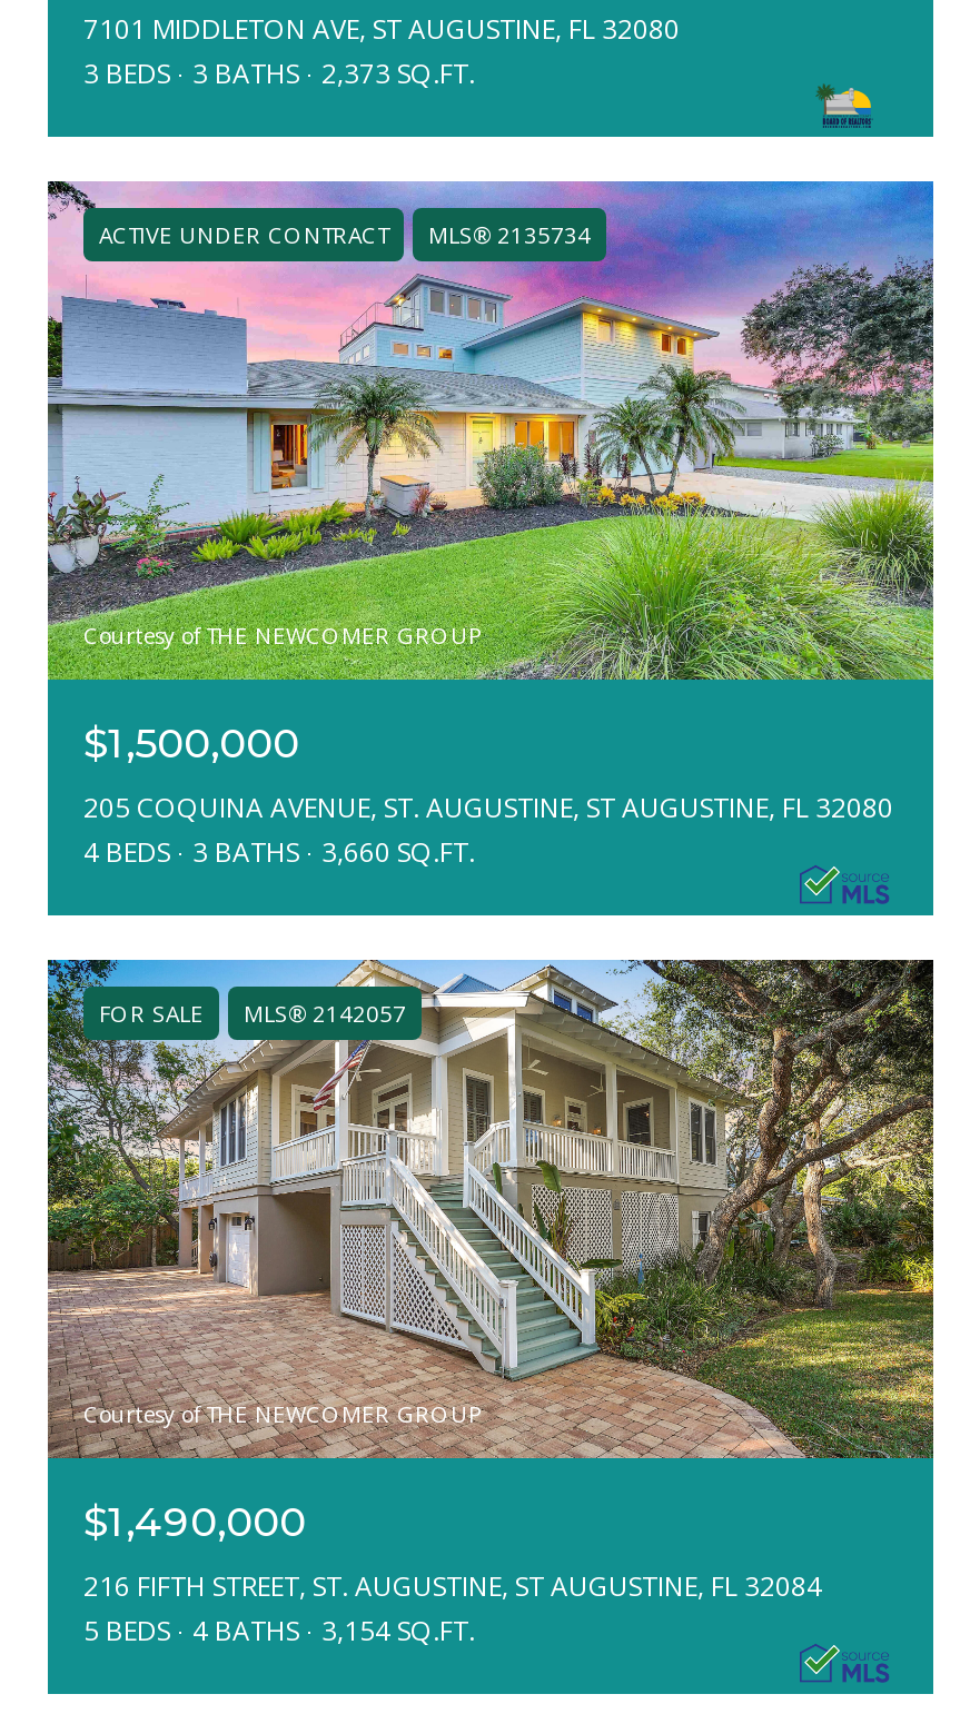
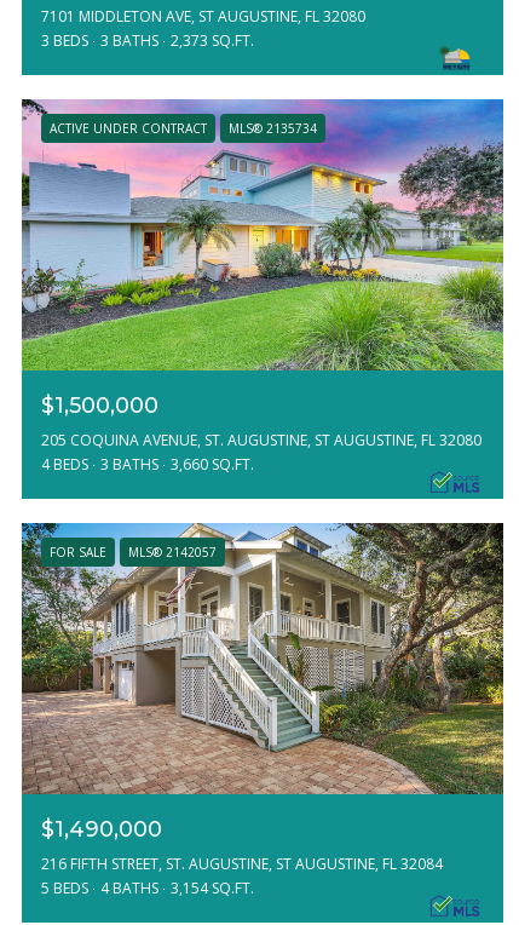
- Courtesy of THE NEWCOMER GROUP

- Courtesy of THE NEWCOMER GROUP
